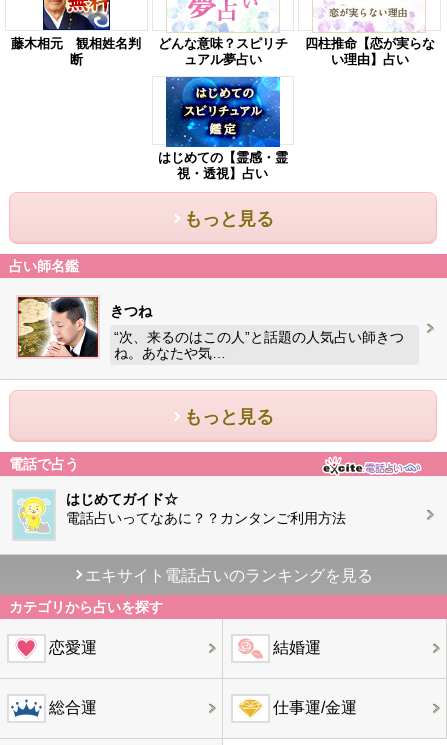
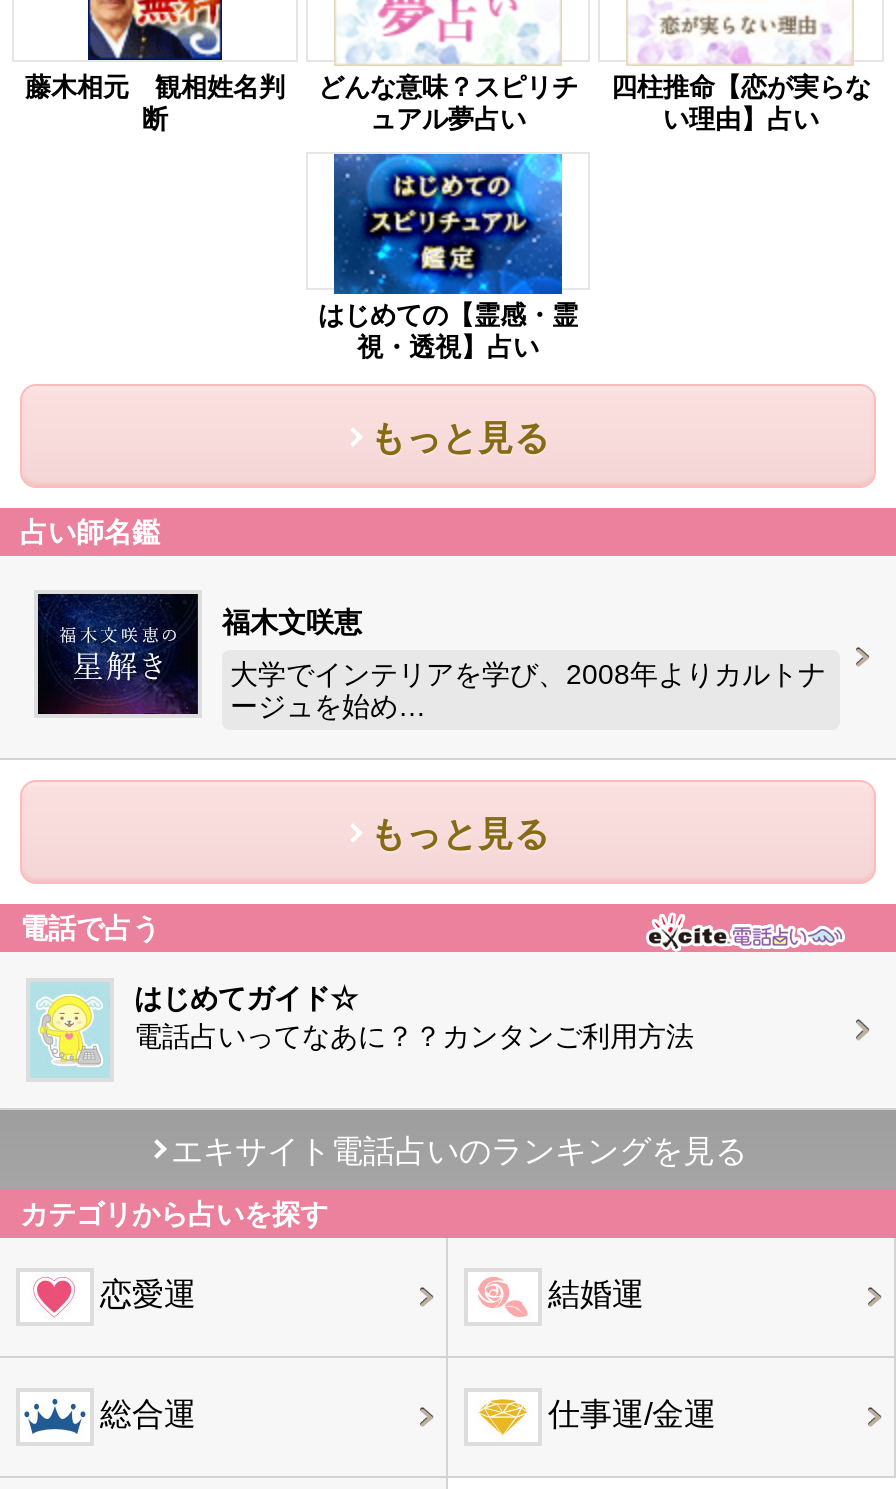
- [image]
- きつね
+ [image]
+ 福木文咲恵

- “次、来るのはこの人”と話題の人気占い師きつ
- ね。あなたや気…
+ 大学でインテリアを学び、2008年よりカルトナ
+ ージュを始め…
